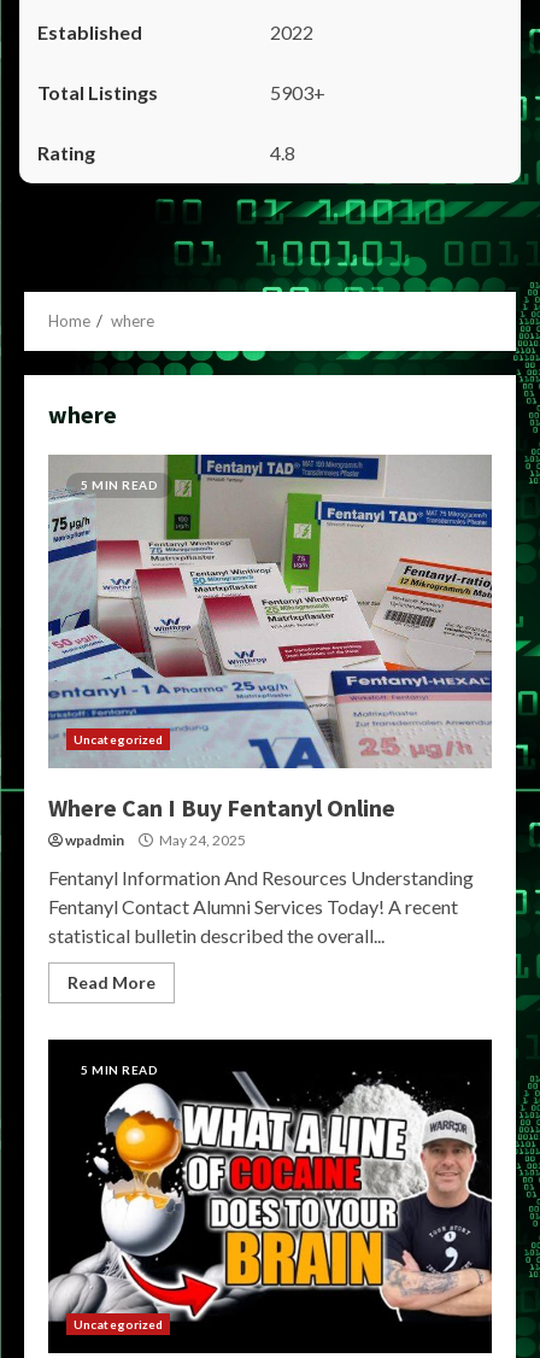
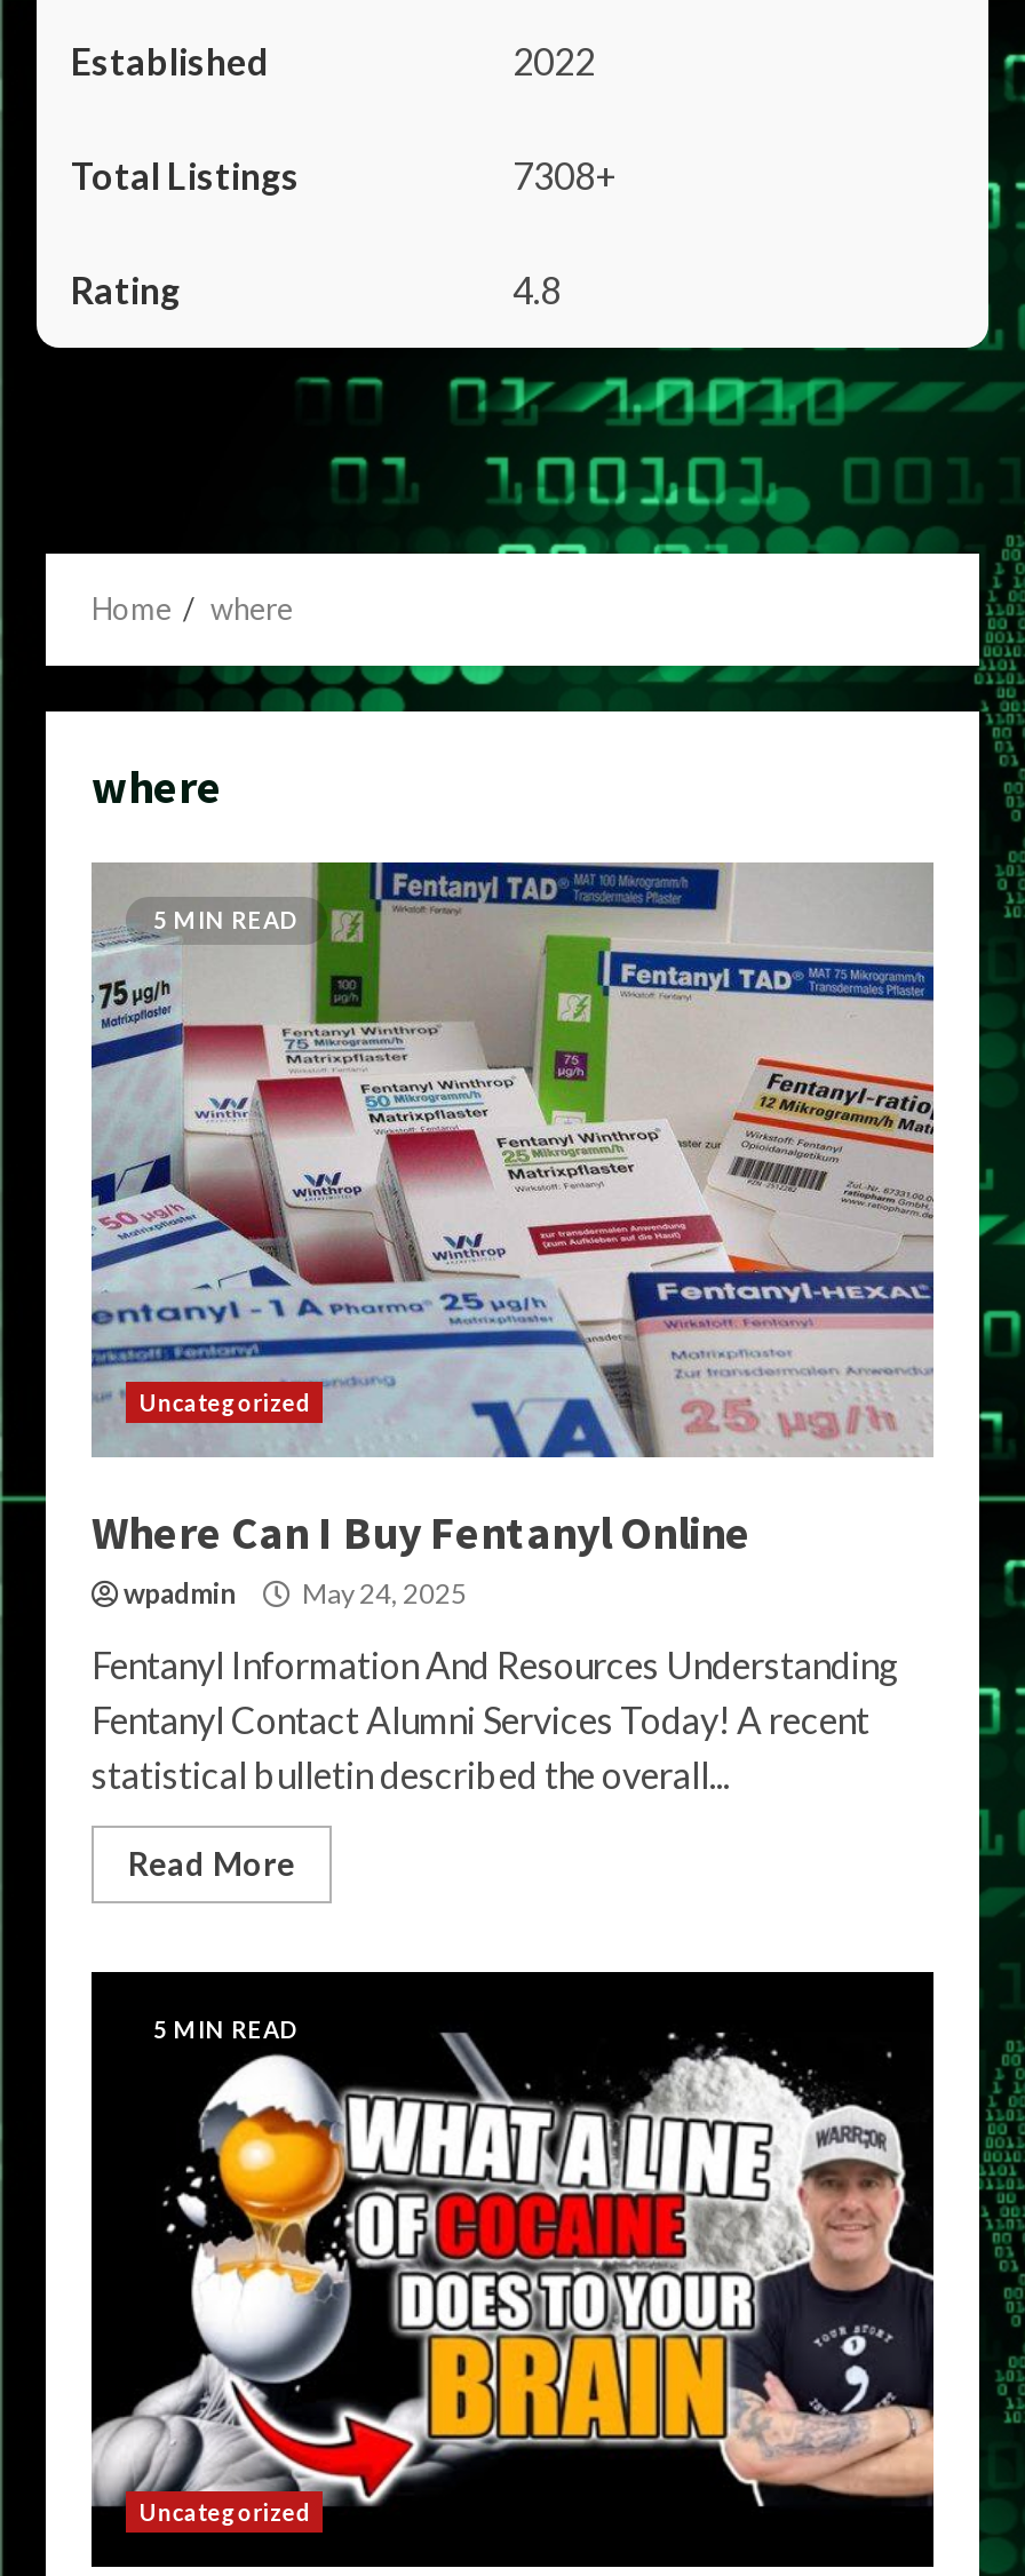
- 5903+
+ 7308+
